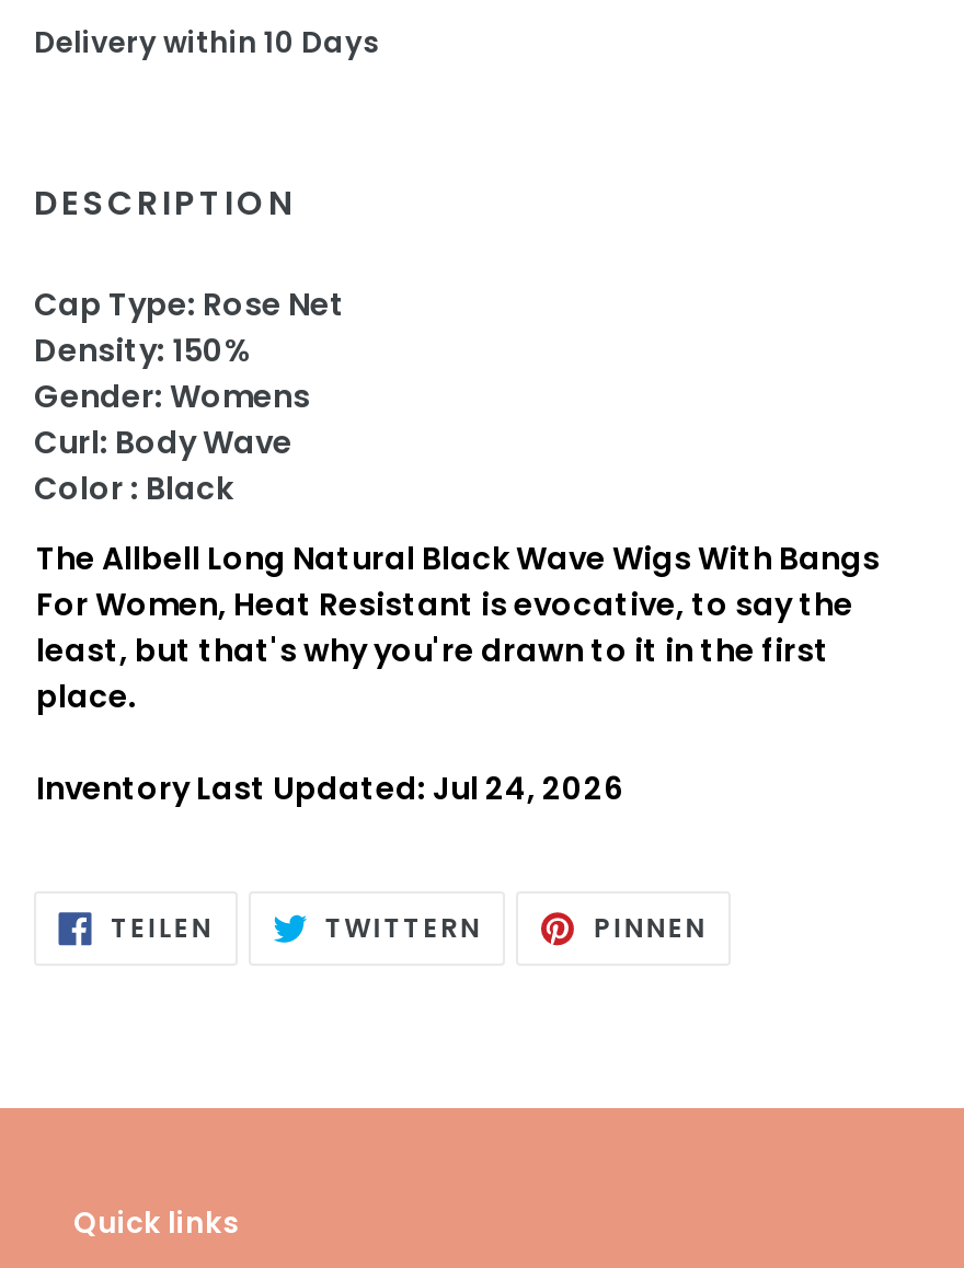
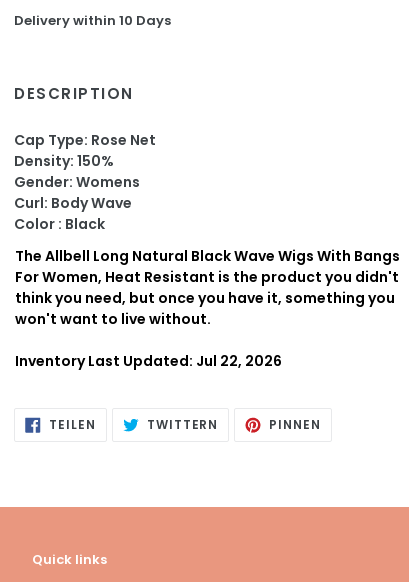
- For Women, Heat Resistant is evocative, to say the
- least, but that's why you're drawn to it in the first
- place.
+ For Women, Heat Resistant is the product you didn't
+ think you need, but once you have it, something you
+ won't want to live without.

- Inventory Last Updated: Jul 24, 2026
+ Inventory Last Updated: Jul 22, 2026
